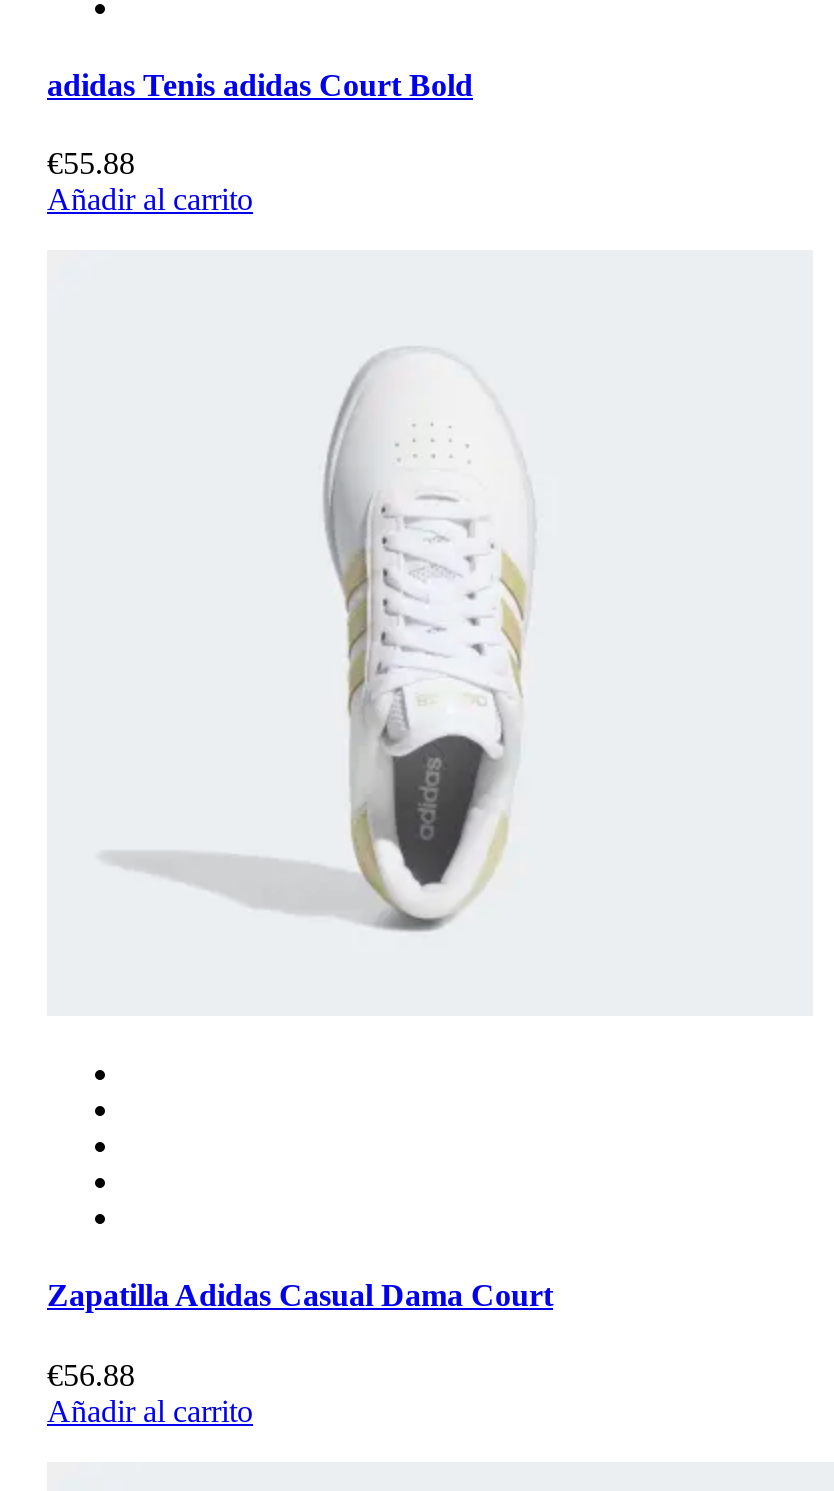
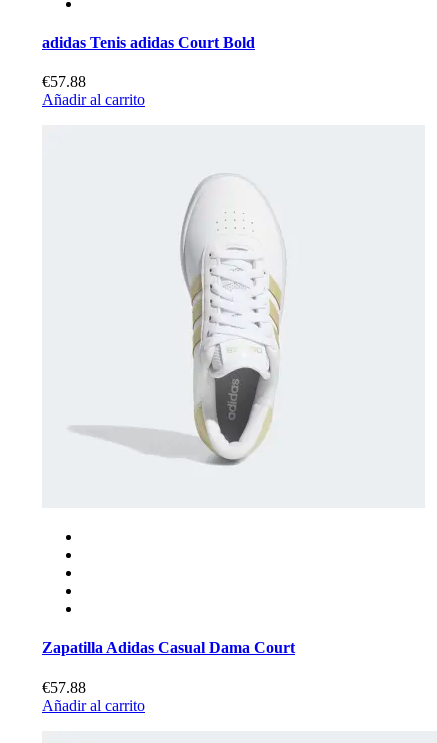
- €55.88
+ €57.88

- €56.88
+ €57.88
